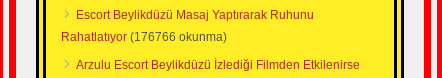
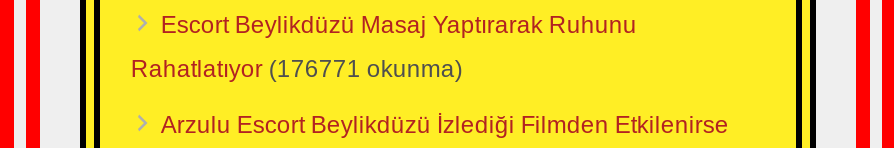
- Rahatlatıyor (176766 okunma)
+ Rahatlatıyor (176771 okunma)
